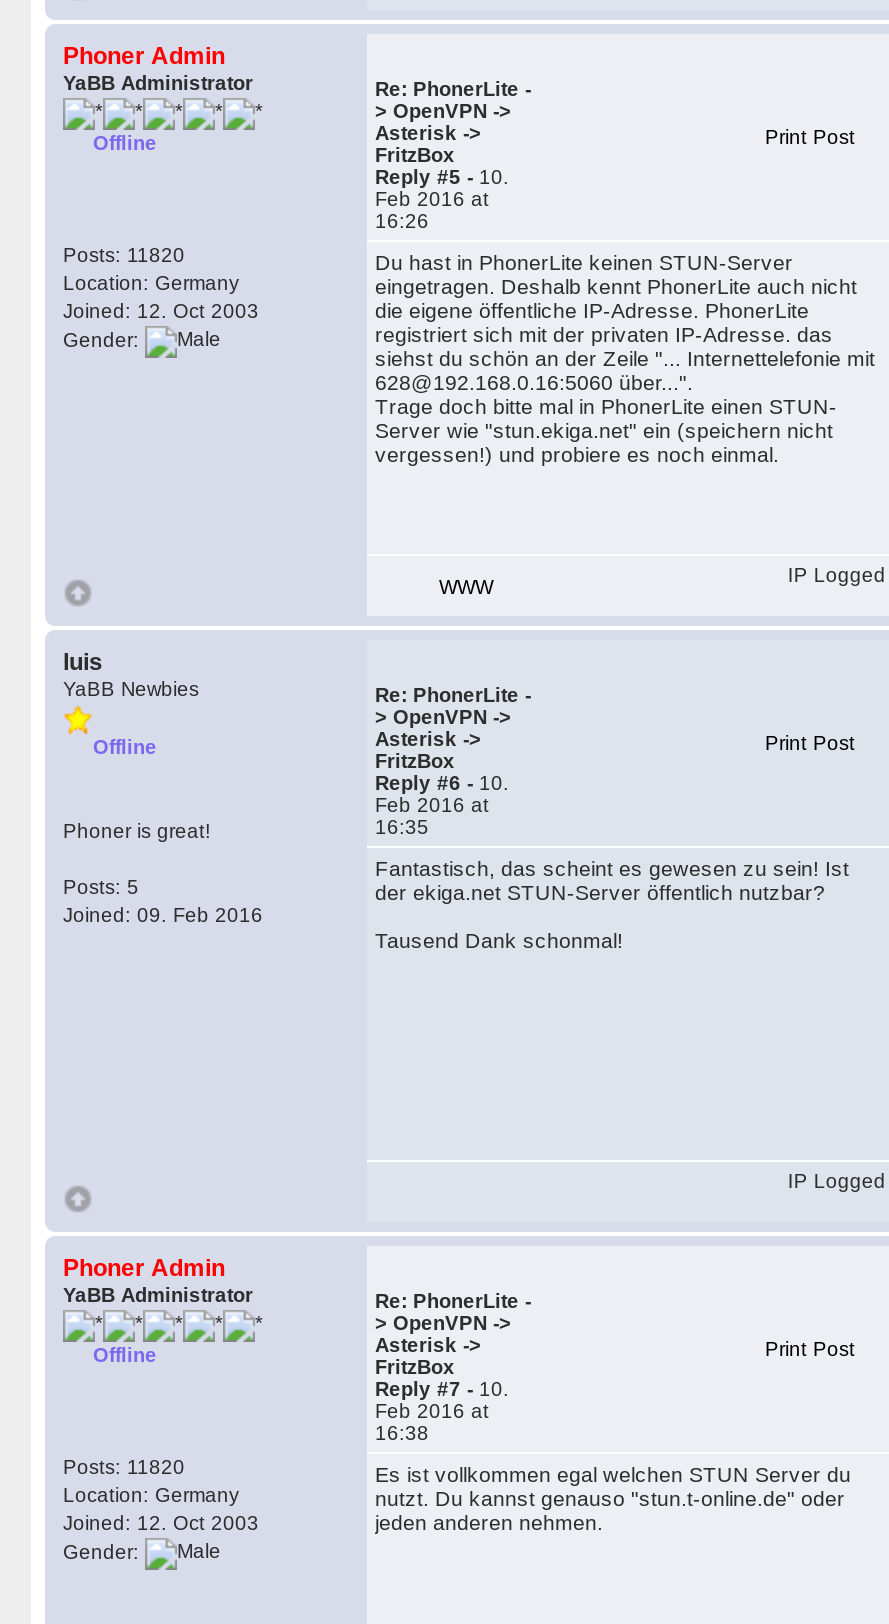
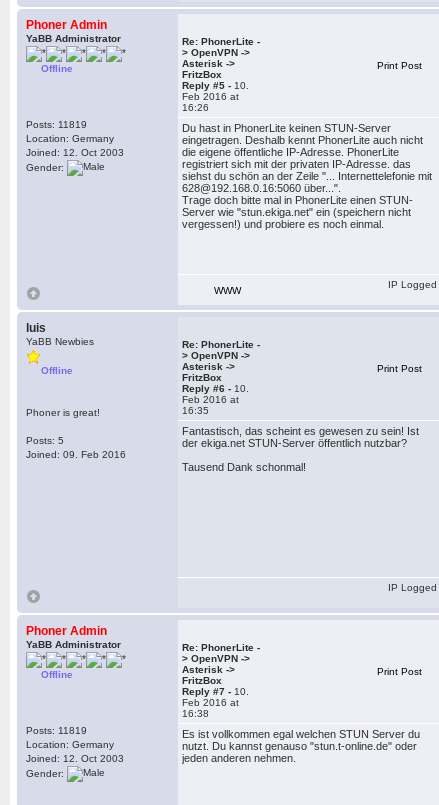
- Posts: 11820
+ Posts: 11819

- Posts: 11820
+ Posts: 11819
